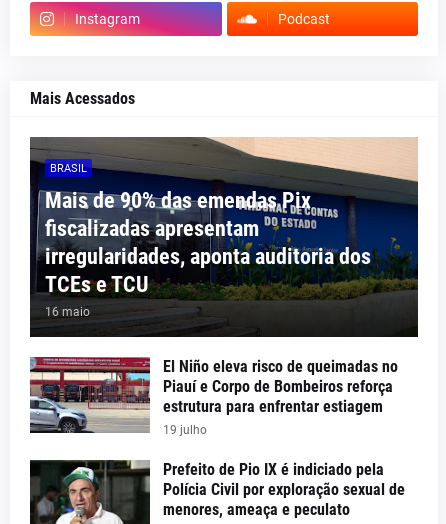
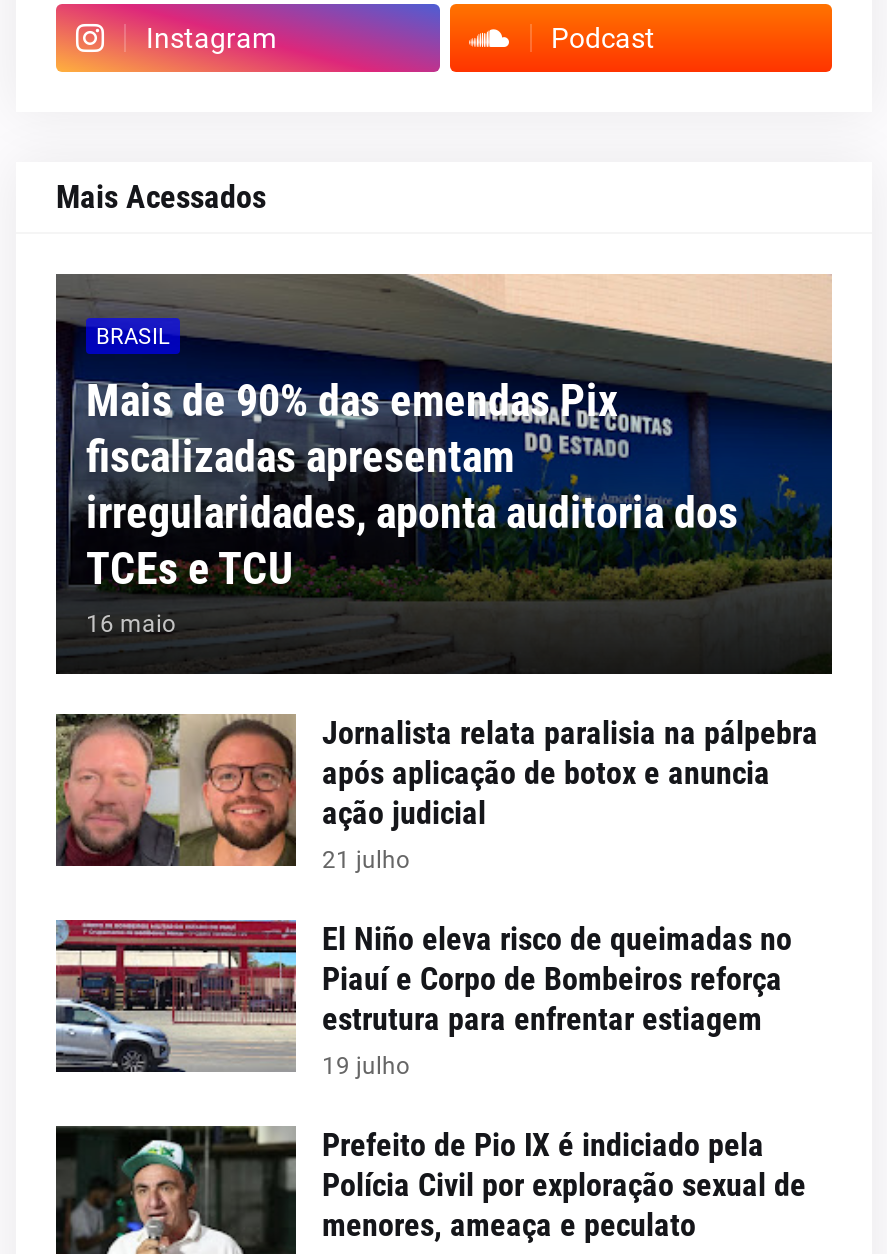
+ [image]
+ Jornalista relata paralisia na pálpebra
+ após aplicação de botox e anuncia
+ ação judicial
+ 21 julho
